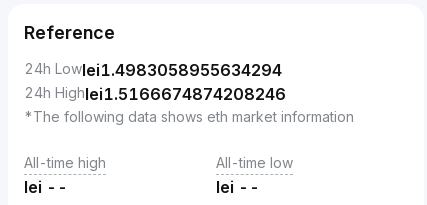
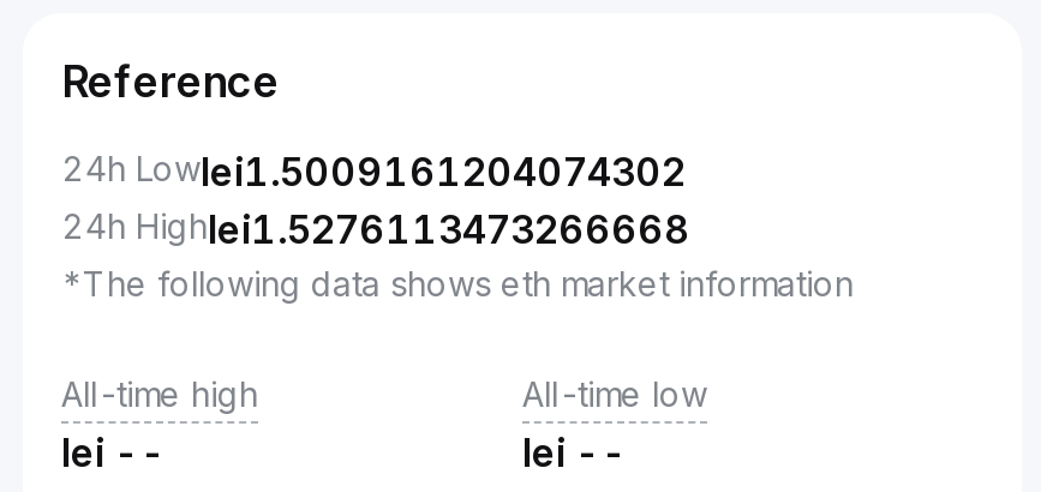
- 24h Lowlei1.4983058955634294
+ 24h Lowlei1.5009161204074302

- 24h Highlei1.5166674874208246
+ 24h Highlei1.5276113473266668
